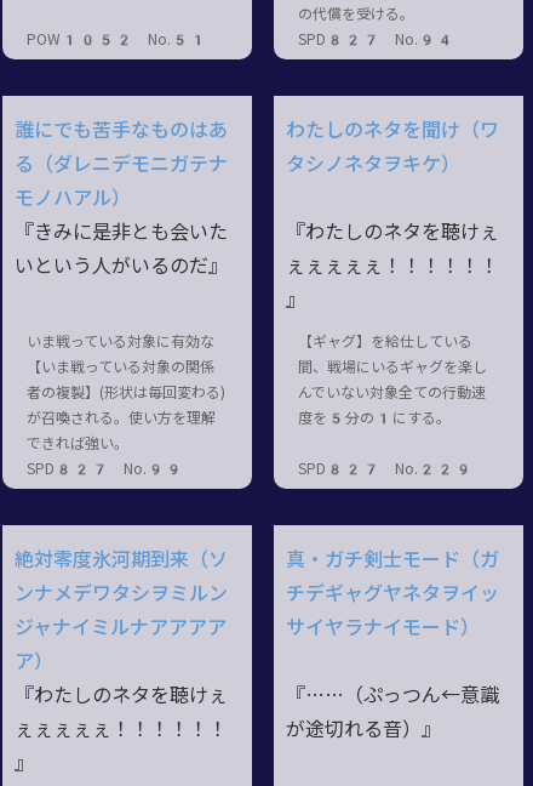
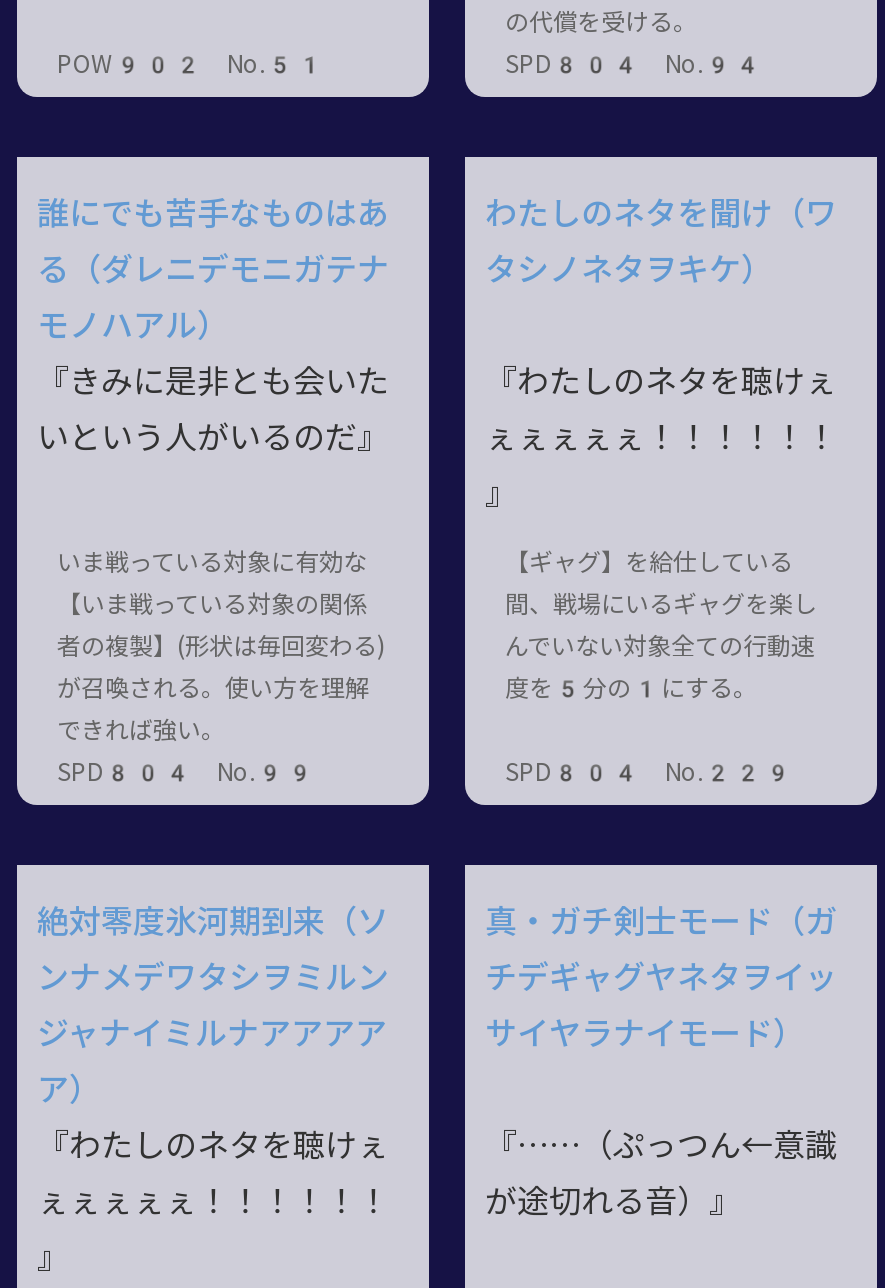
- POW1052 No.51
+ POW902 No.51

- SPD827 No.94
+ SPD804 No.94

- SPD827 No.99
+ SPD804 No.99

- SPD827 No.229
+ SPD804 No.229
